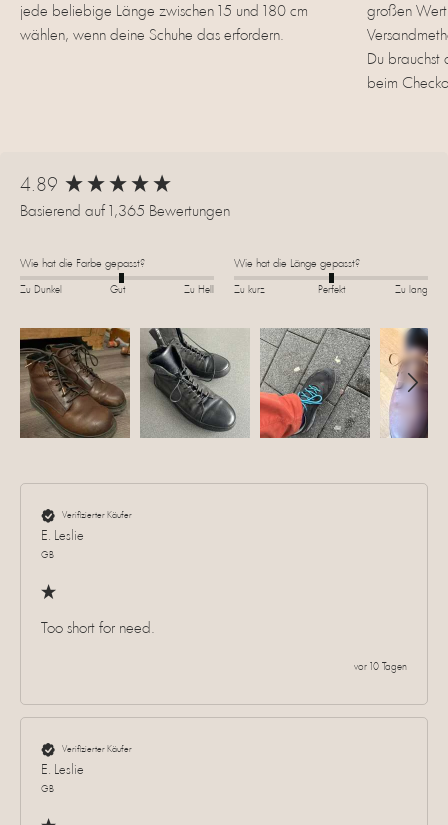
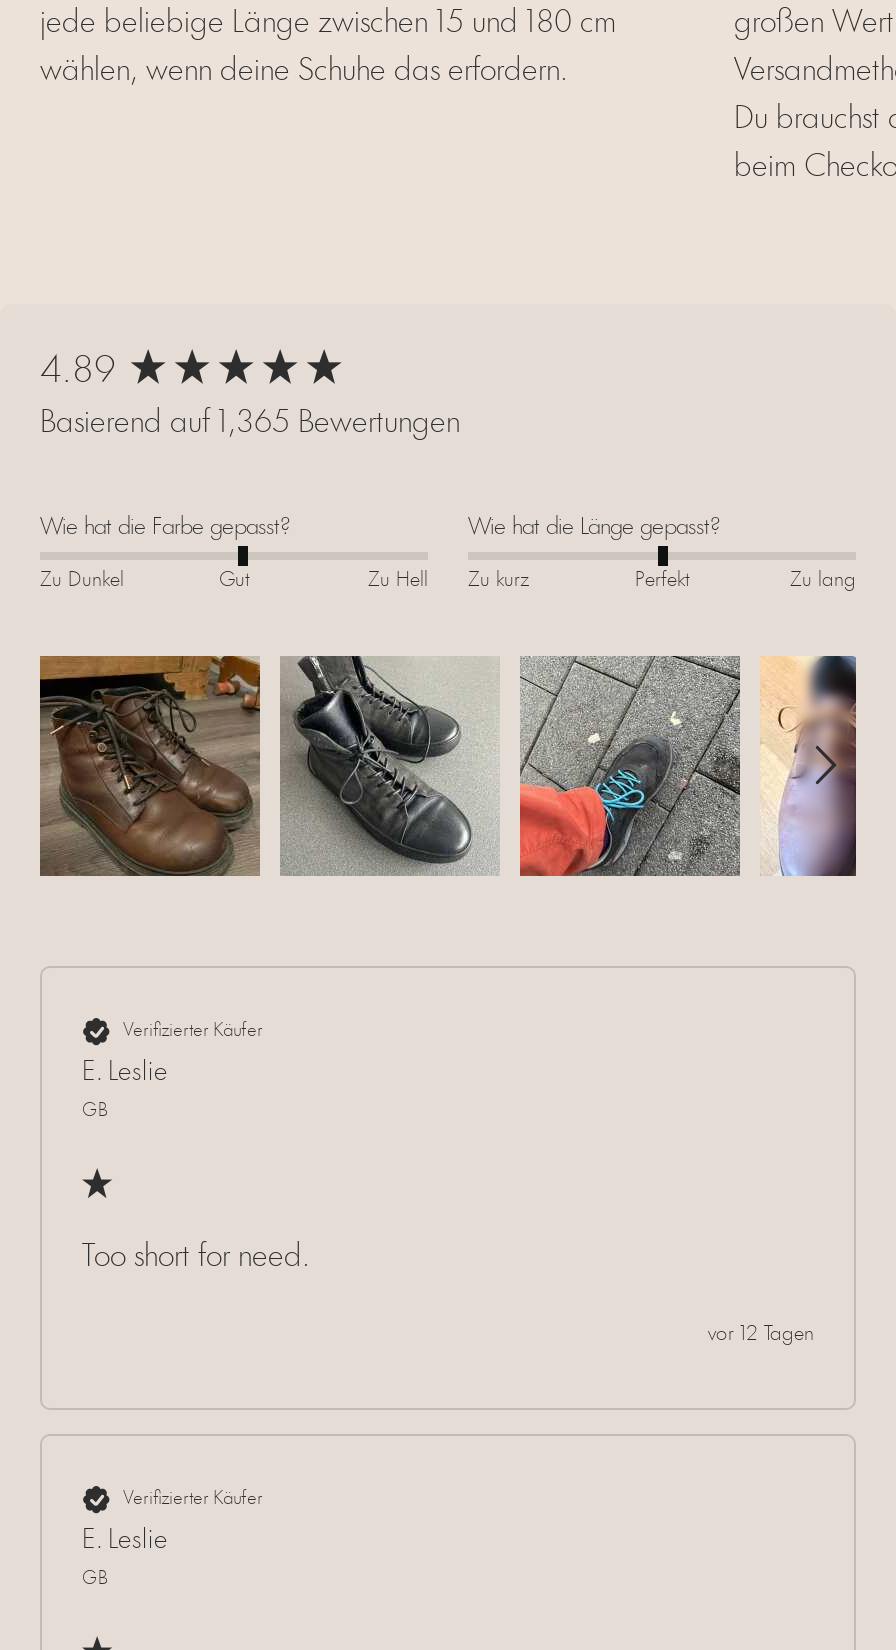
- vor 10 Tagen
+ vor 12 Tagen
